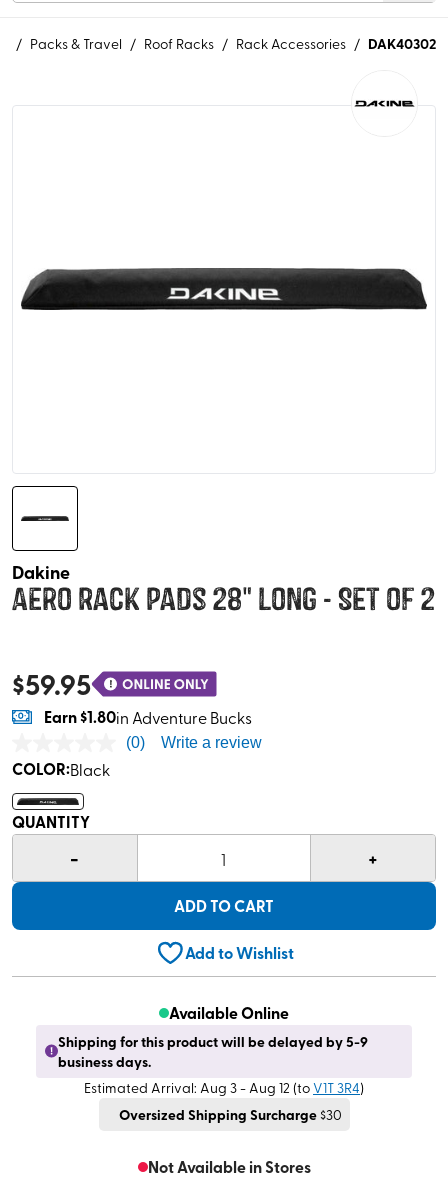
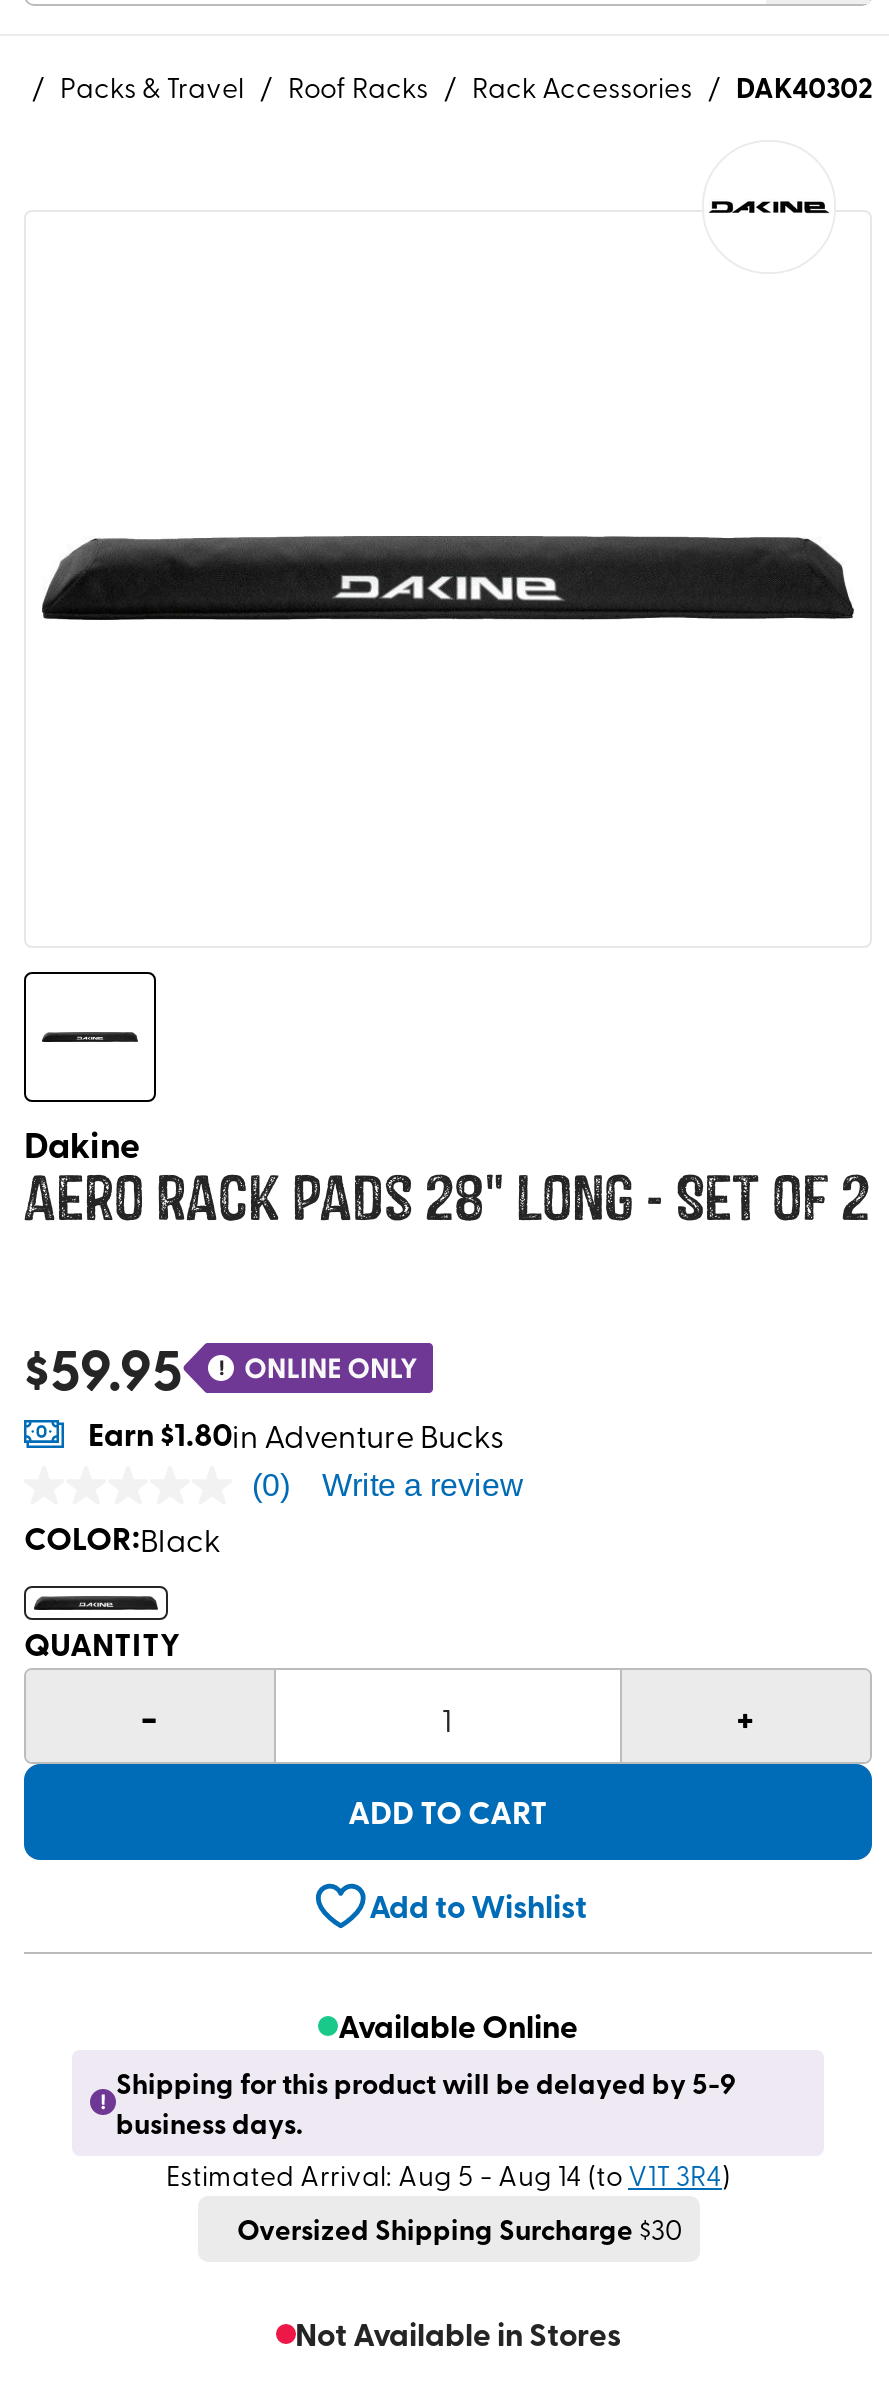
- Estimated Arrival: Aug 3 - Aug 12 (to V1T 3R4)
+ Estimated Arrival: Aug 5 - Aug 14 (to V1T 3R4)
